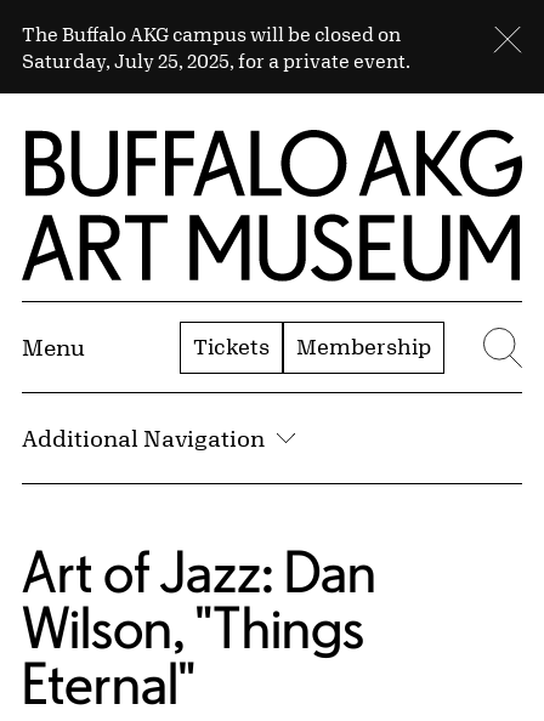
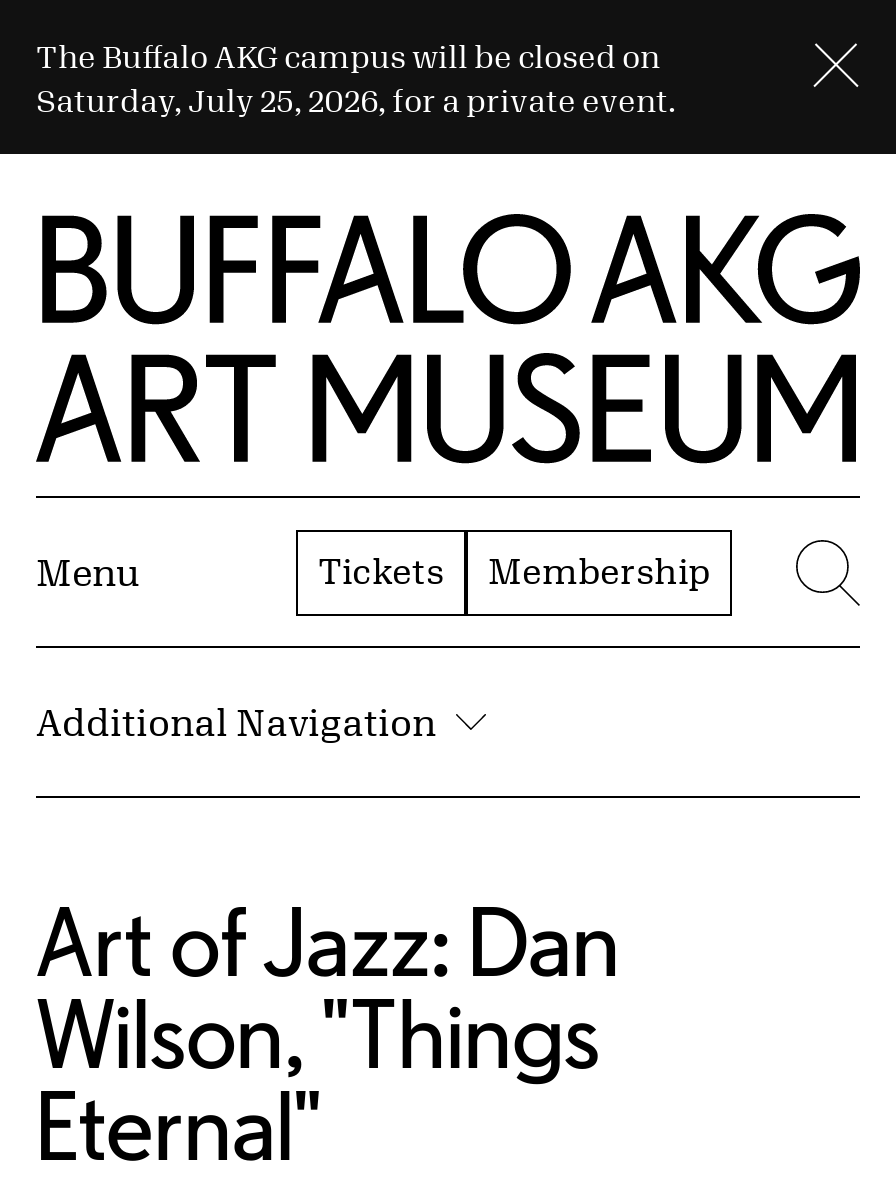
- Saturday, July 25, 2025, for a private event.
+ Saturday, July 25, 2026, for a private event.
